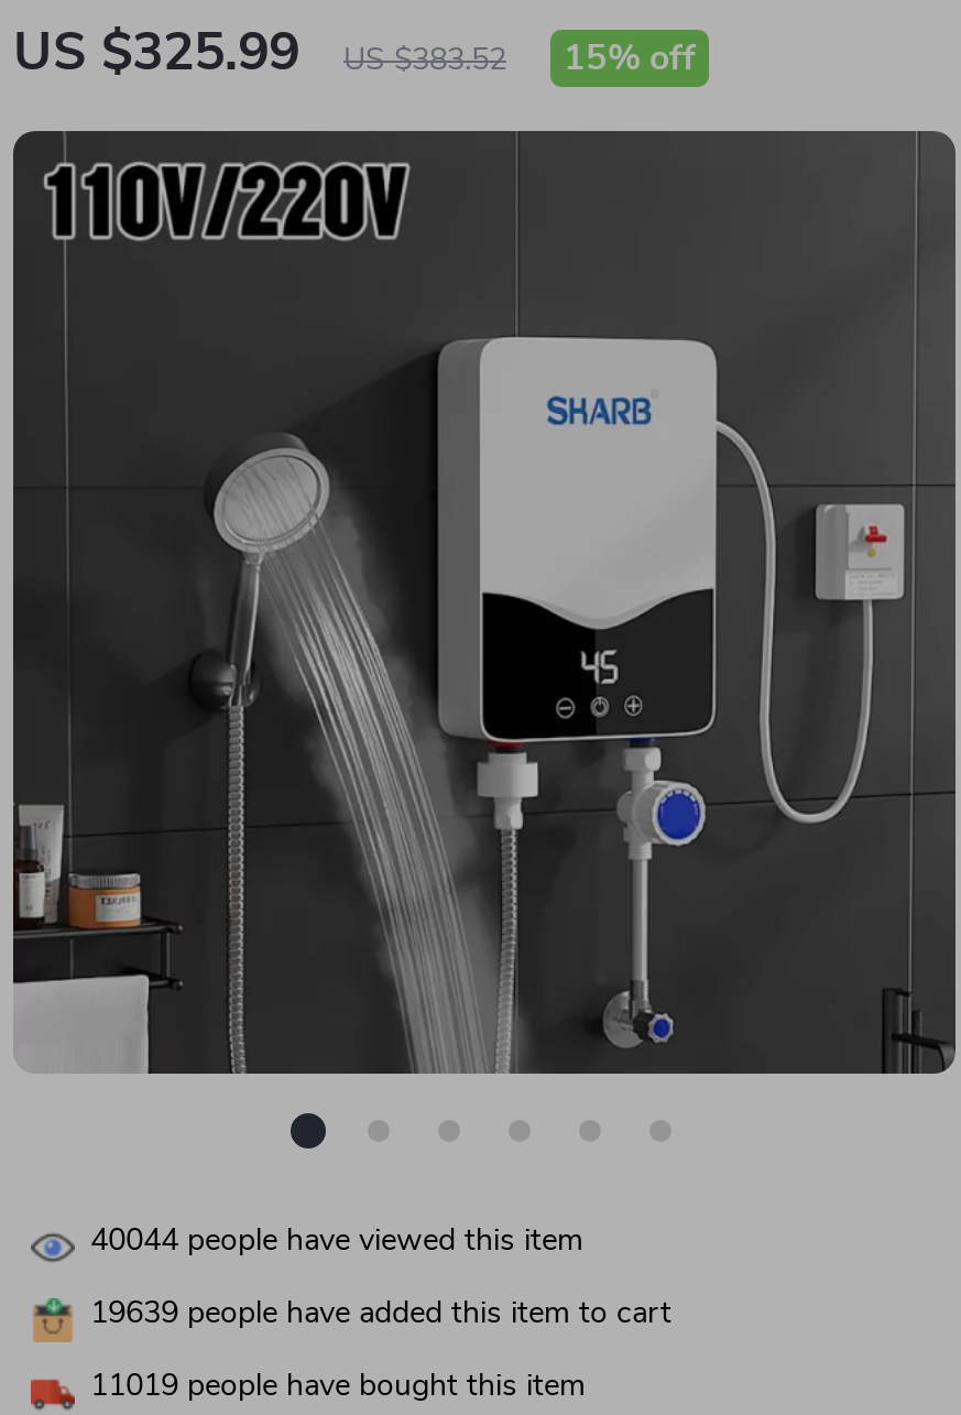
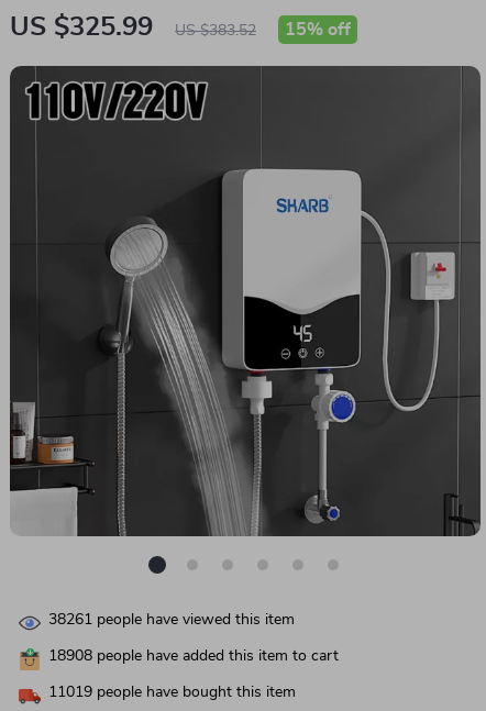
- 40044 people have viewed this item
+ 38261 people have viewed this item

- 19639 people have added this item to cart
+ 18908 people have added this item to cart
